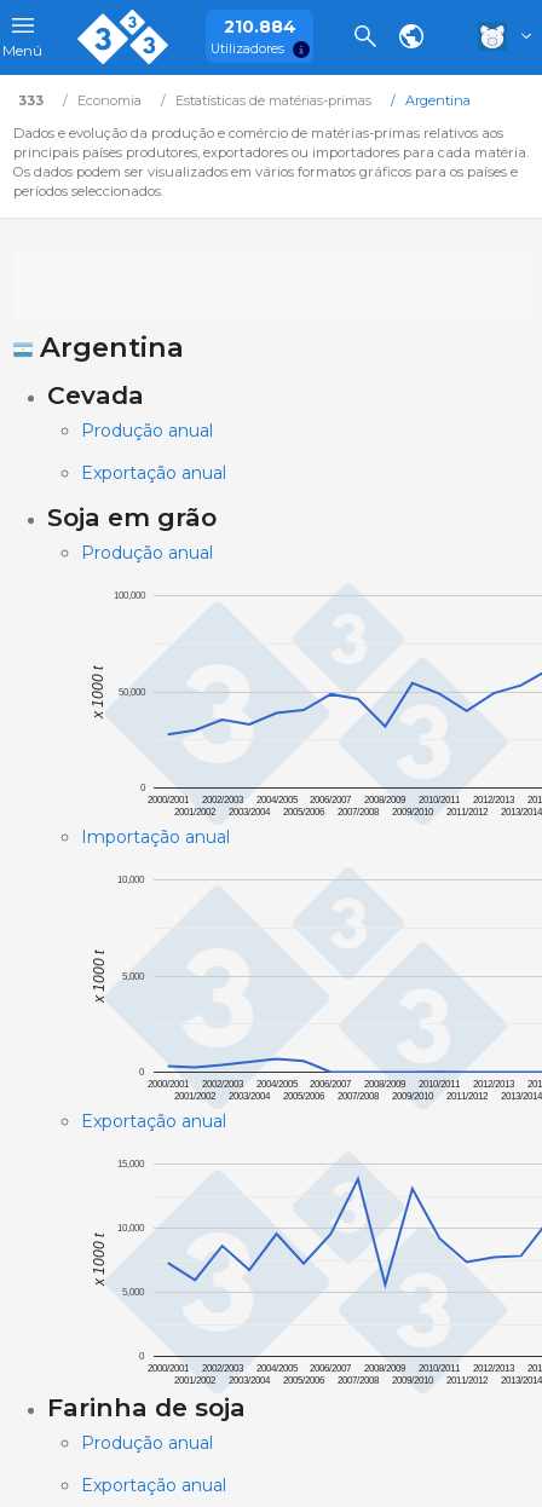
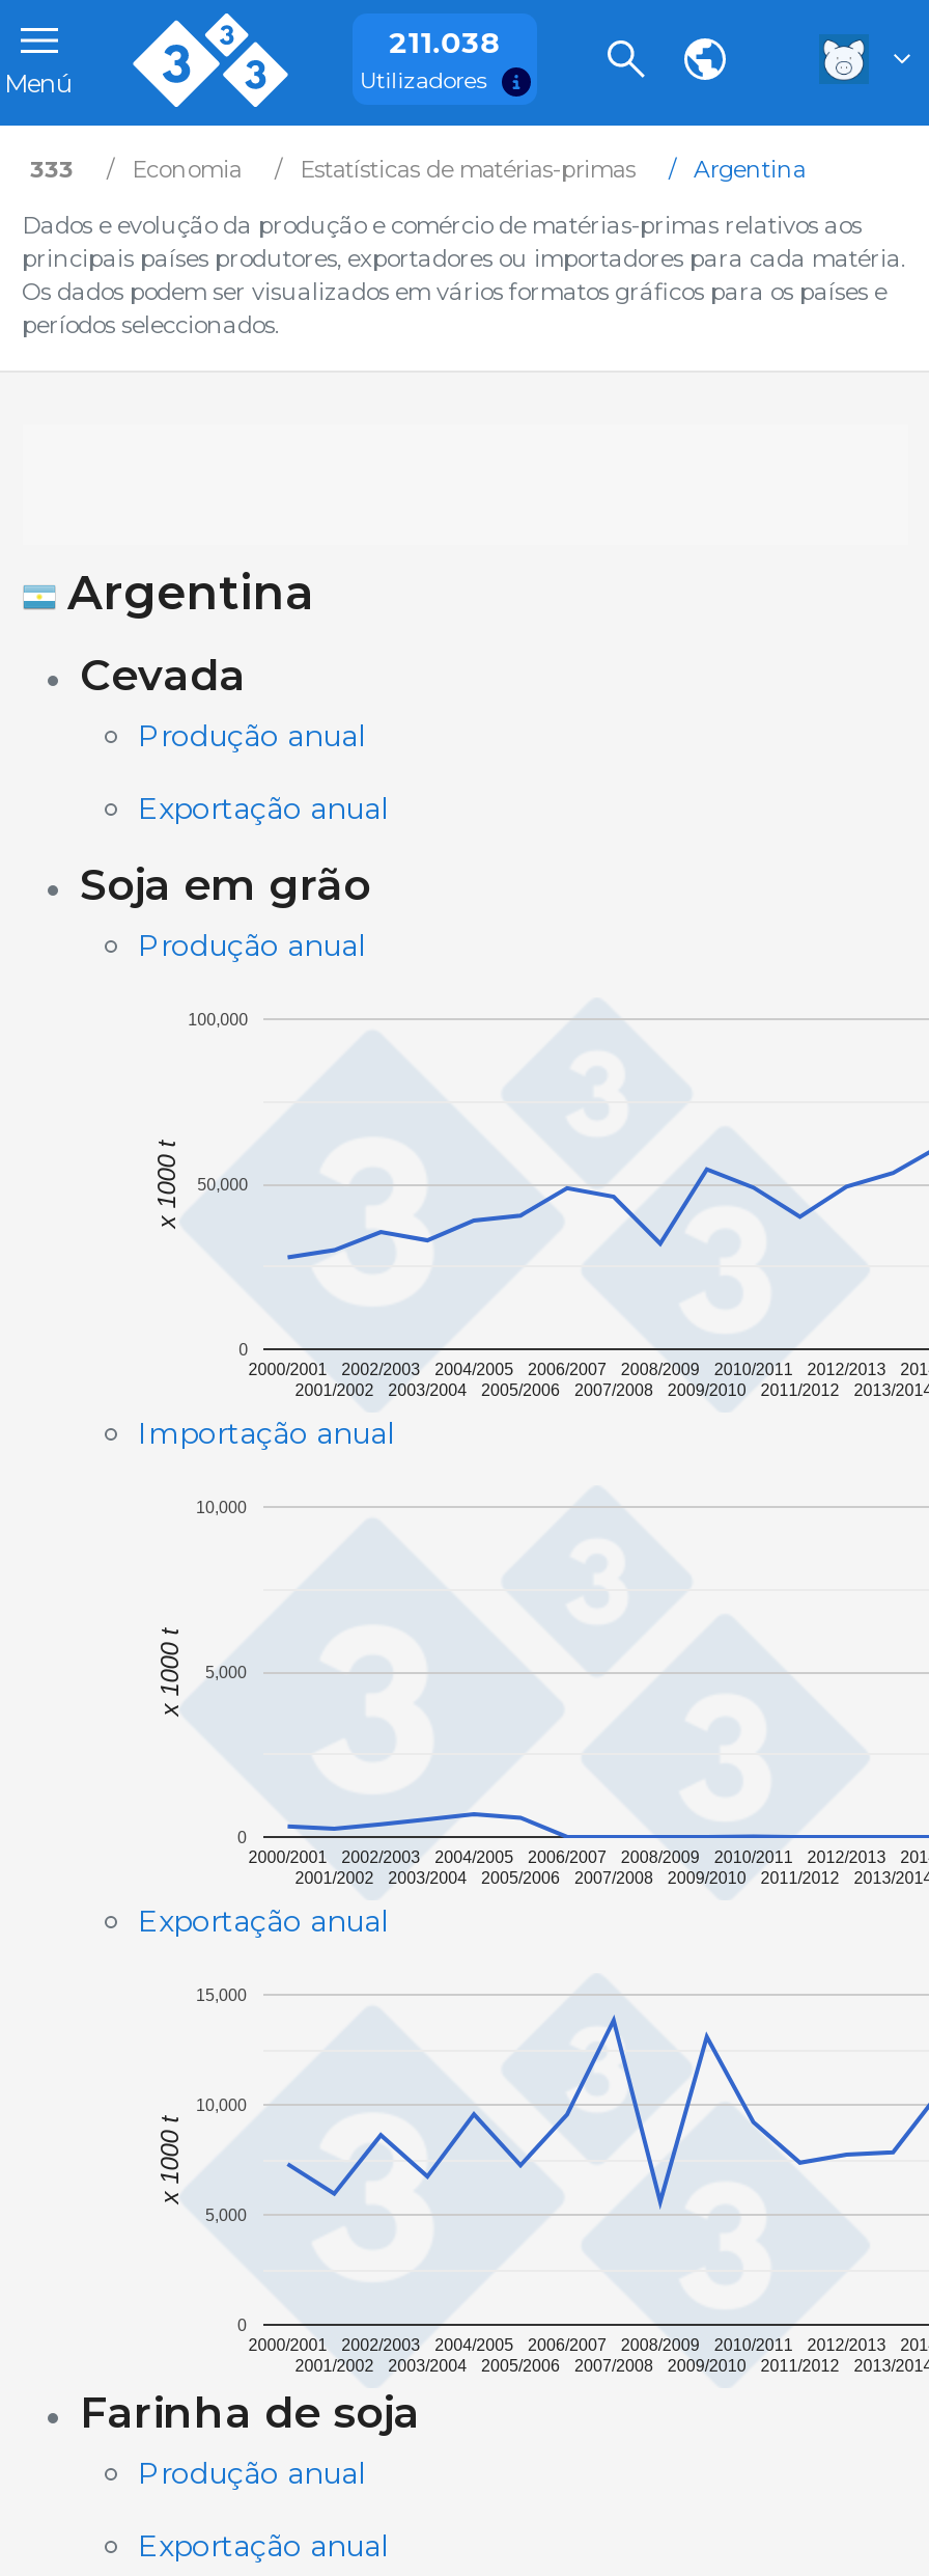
- 210.884
+ 211.038
